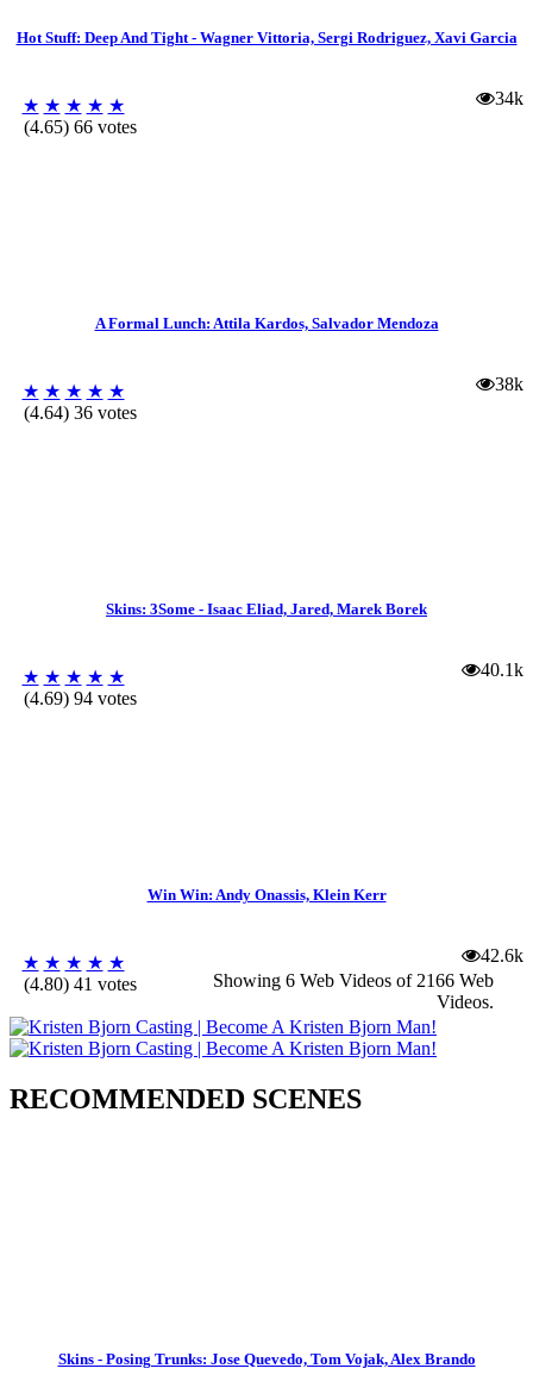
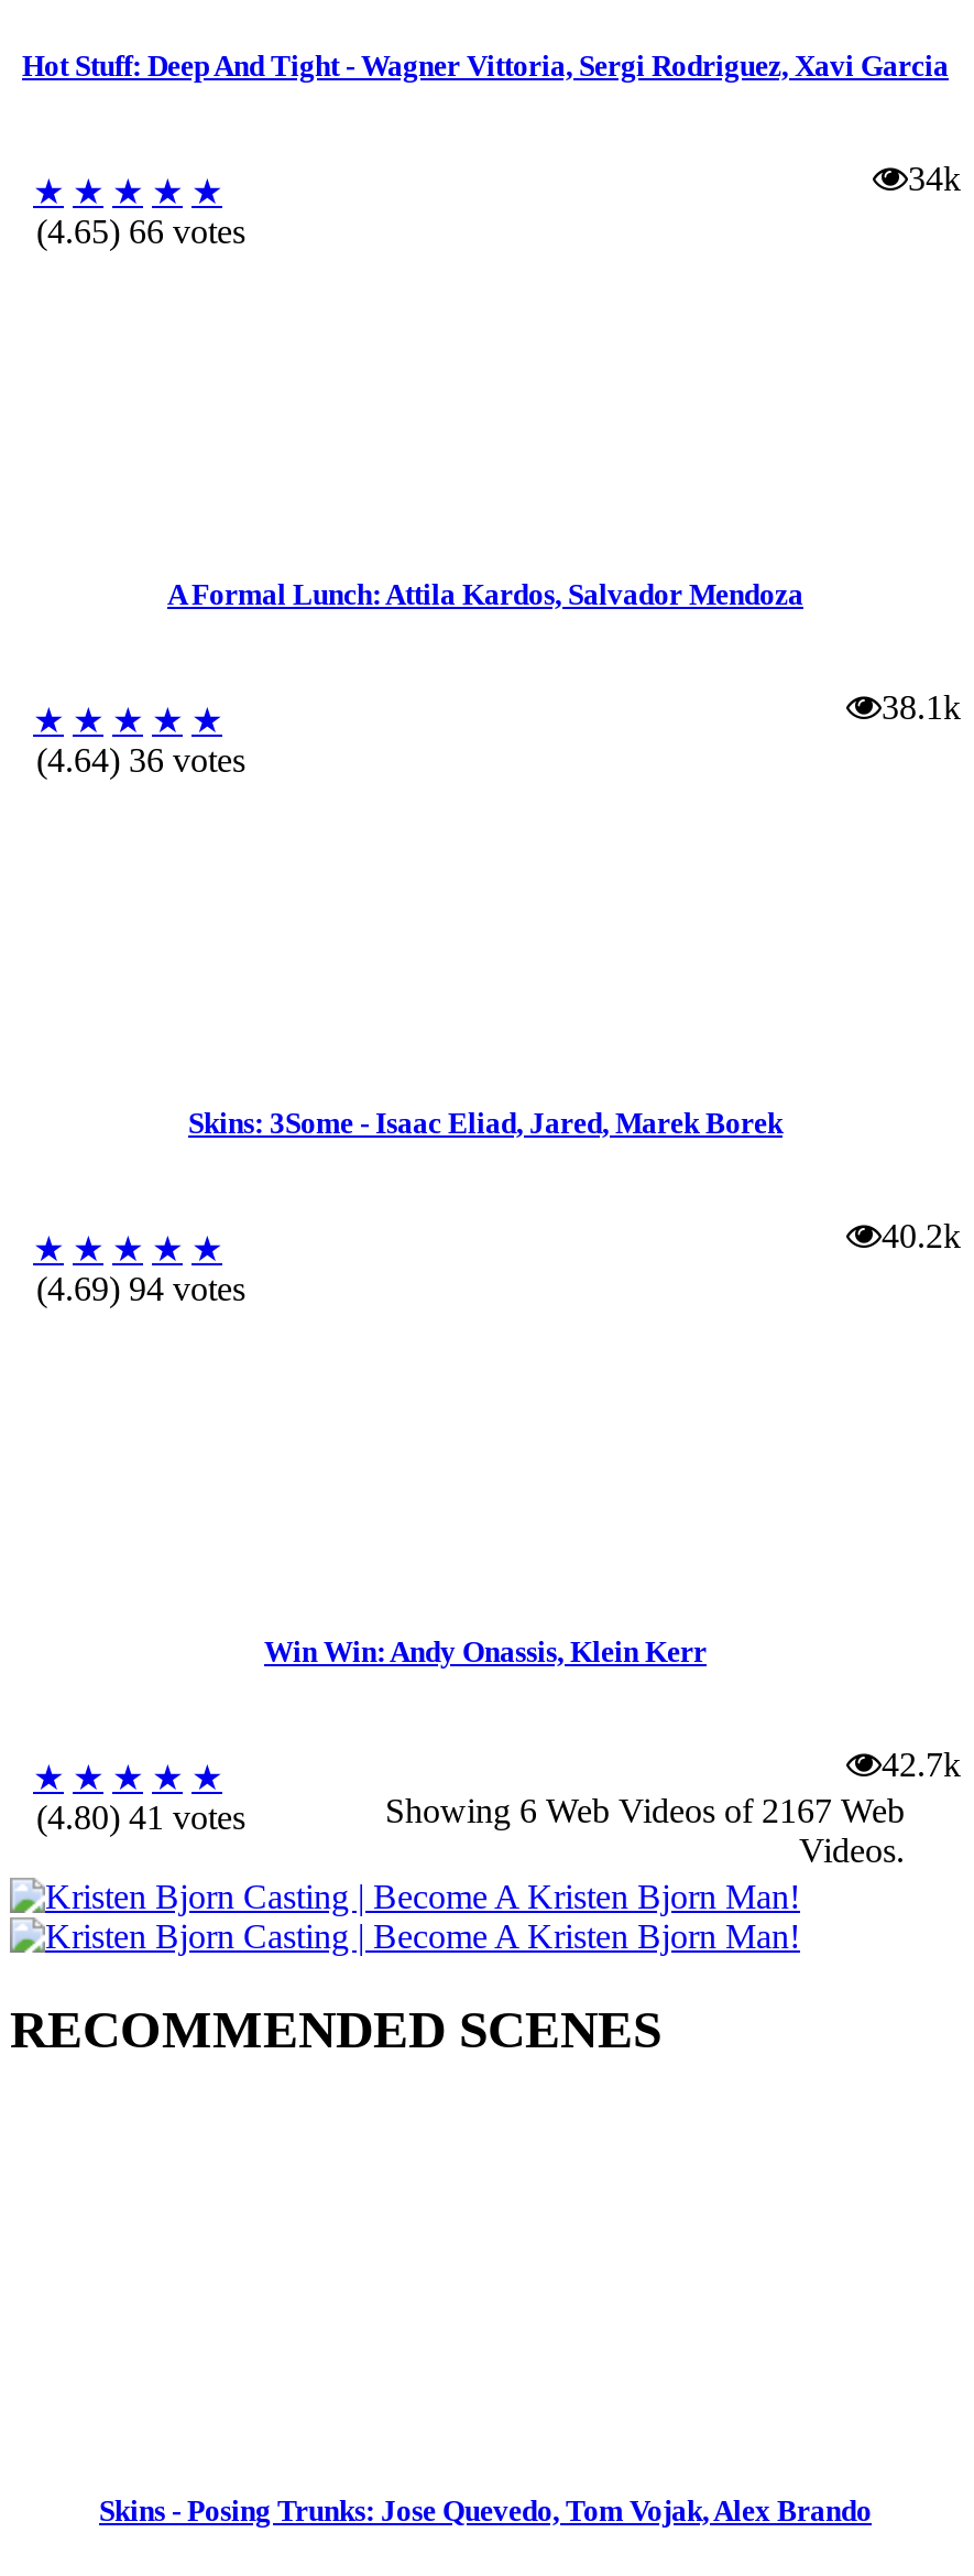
- 38k
+ 38.1k

- 40.1k
+ 40.2k

- 42.6k
- Showing 6 Web Videos of 2166 Web
+ 42.7k
+ Showing 6 Web Videos of 2167 Web
